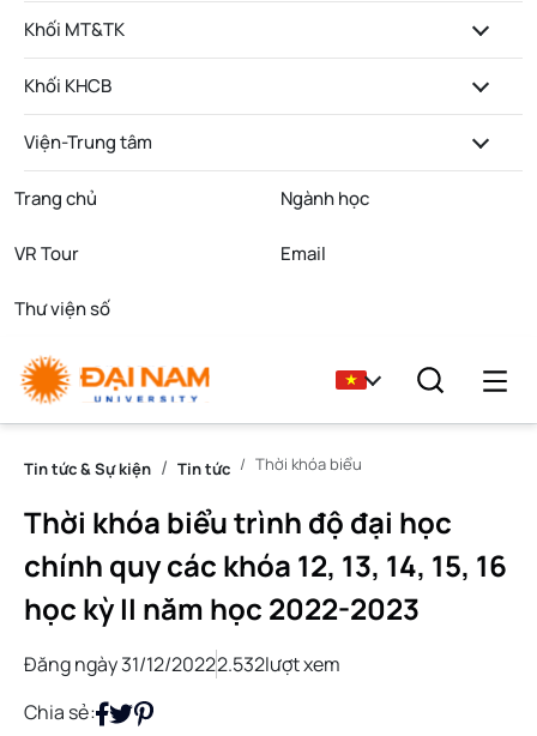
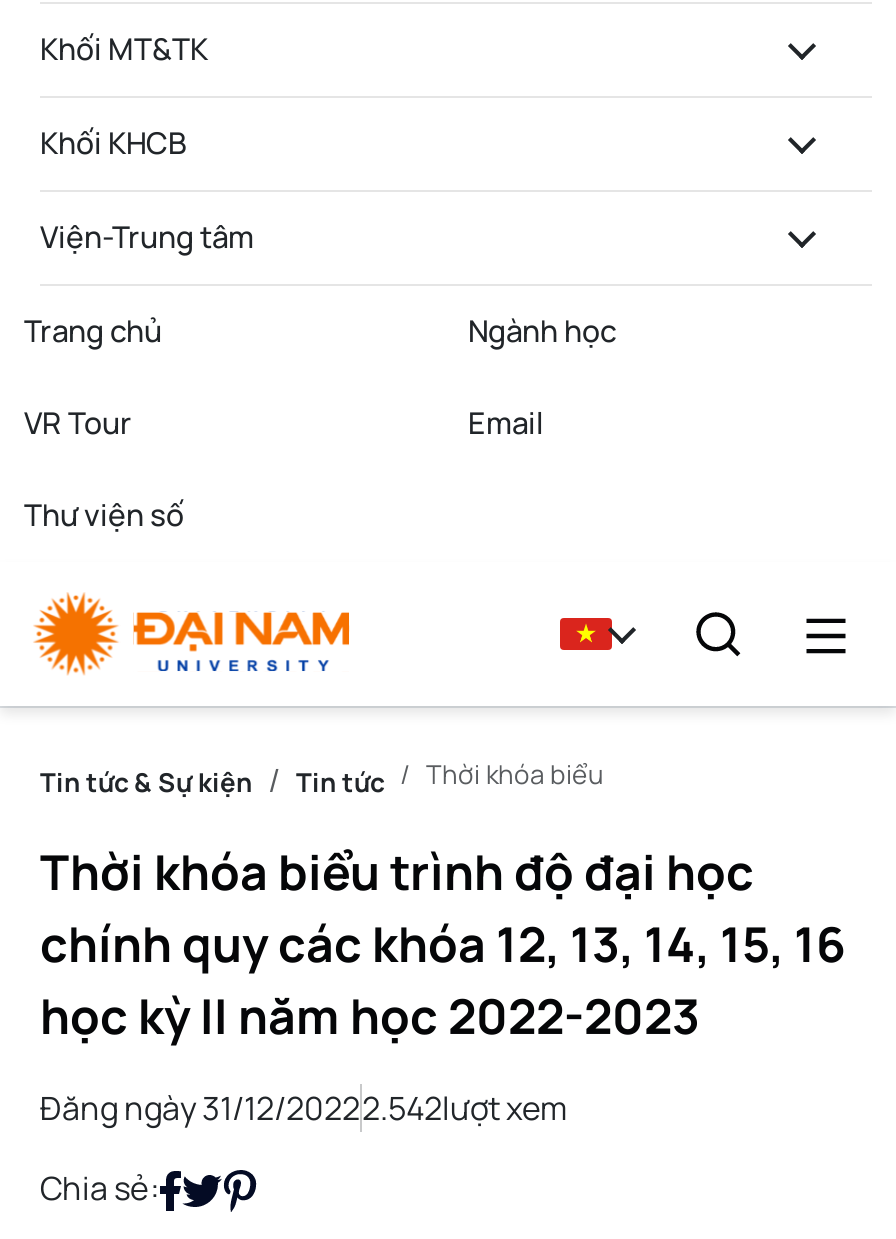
- Đăng ngày 31/12/20222.532lượt xem
+ Đăng ngày 31/12/20222.542lượt xem
